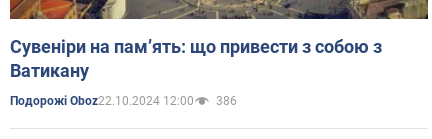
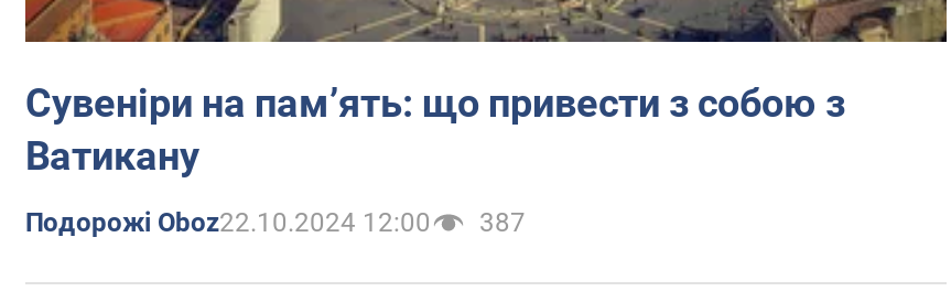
- 386
+ 387
